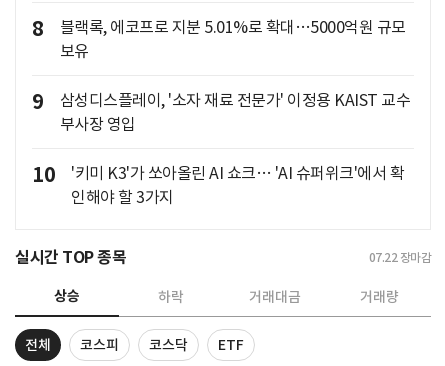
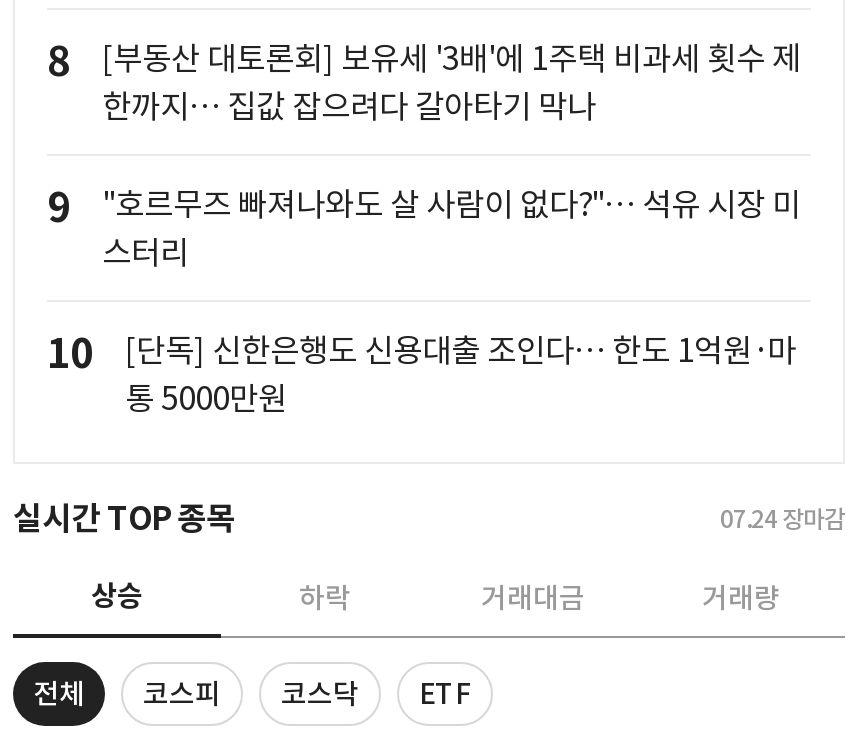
- 블랙록, 에코프로 지분 5.01%로 확대…5000억원 규모
- 보유
+ [부동산 대토론회] 보유세 '3배'에 1주택 비과세 횟수 제
+ 한까지… 집값 잡으려다 갈아타기 막나

- 삼성디스플레이, '소자 재료 전문가' 이정용 KAIST 교수
- 부사장 영입
+ "호르무즈 빠져나와도 살 사람이 없다?"… 석유 시장 미
+ 스터리

- '키미 K3'가 쏘아올린 AI 쇼크… 'AI 슈퍼위크'에서 확
- 인해야 할 3가지
+ [단독] 신한은행도 신용대출 조인다… 한도 1억원·마
+ 통 5000만원

- 07.22 장마감
+ 07.24 장마감
